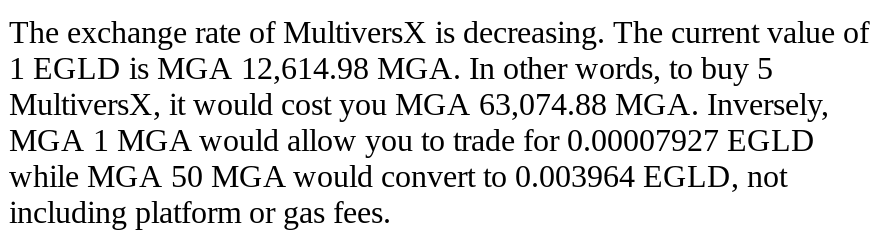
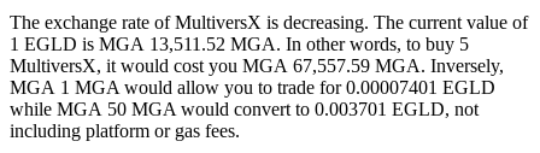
- 1 EGLD is MGA 12,614.98 MGA. In other words, to buy 5
+ 1 EGLD is MGA 13,511.52 MGA. In other words, to buy 5

- MultiversX, it would cost you MGA 63,074.88 MGA. Inversely,
+ MultiversX, it would cost you MGA 67,557.59 MGA. Inversely,

- MGA 1 MGA would allow you to trade for 0.00007927 EGLD
+ MGA 1 MGA would allow you to trade for 0.00007401 EGLD

- while MGA 50 MGA would convert to 0.003964 EGLD, not
+ while MGA 50 MGA would convert to 0.003701 EGLD, not
